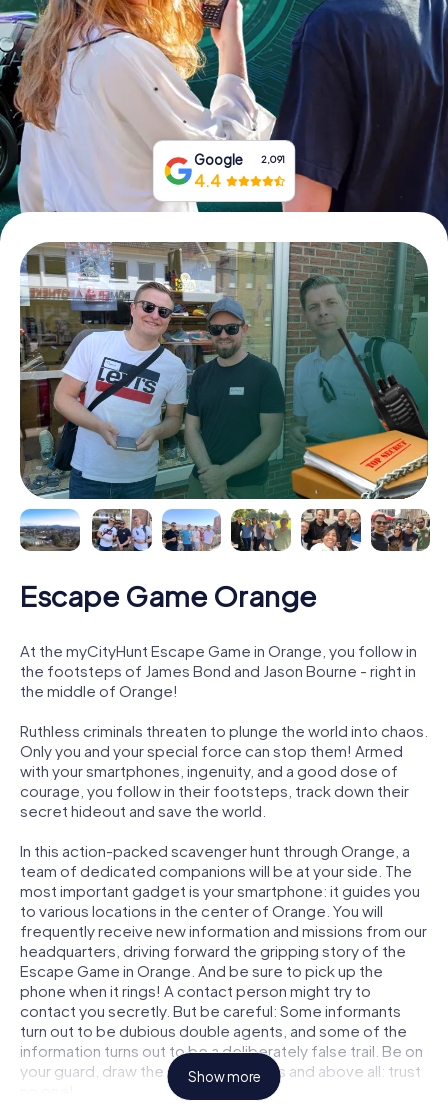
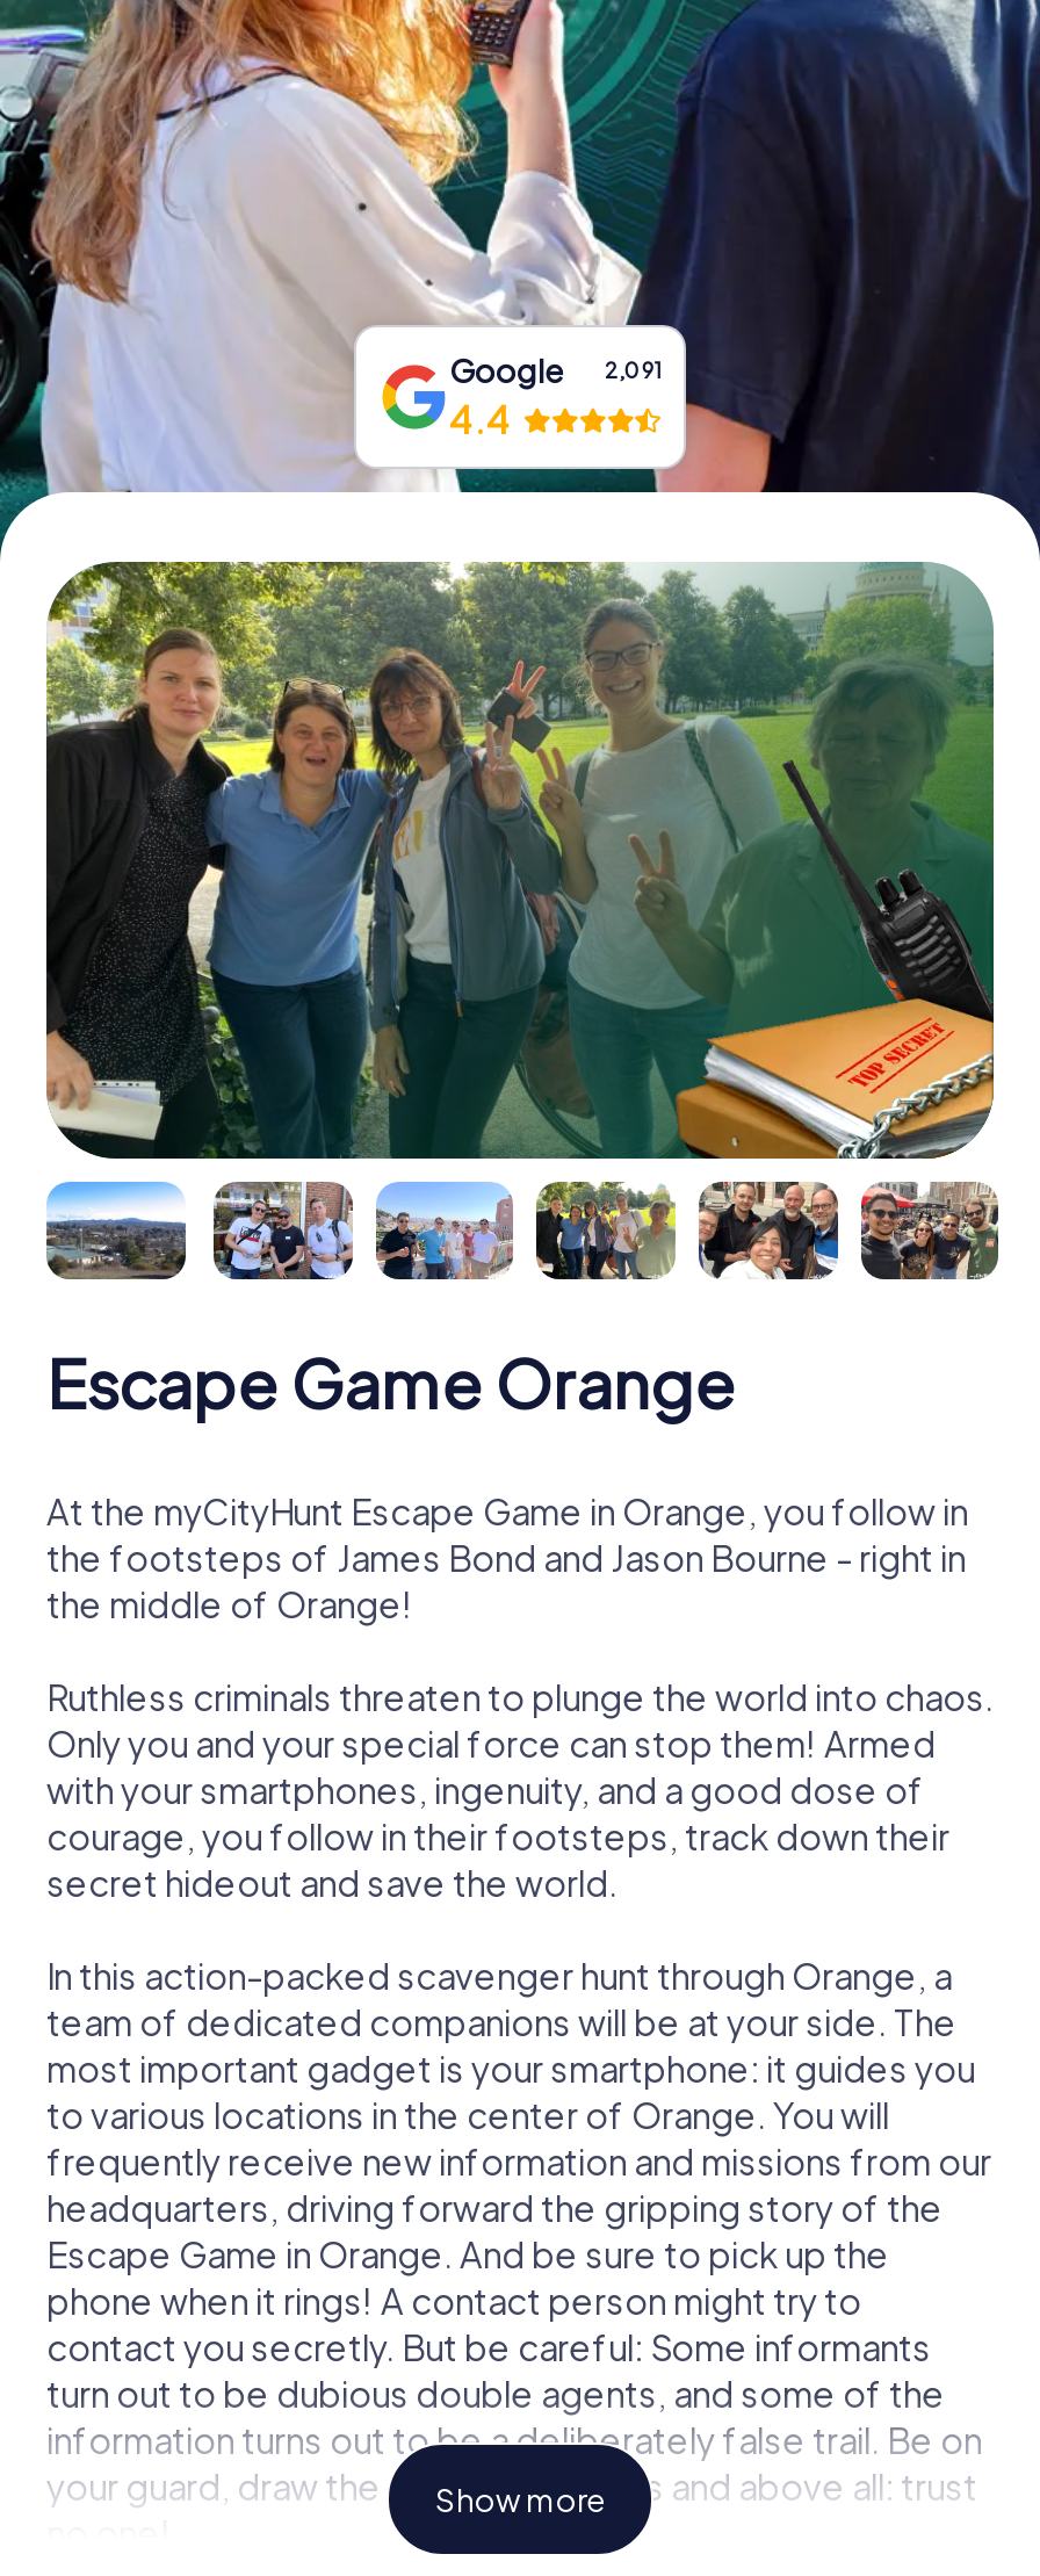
- [image]
+ [image]
